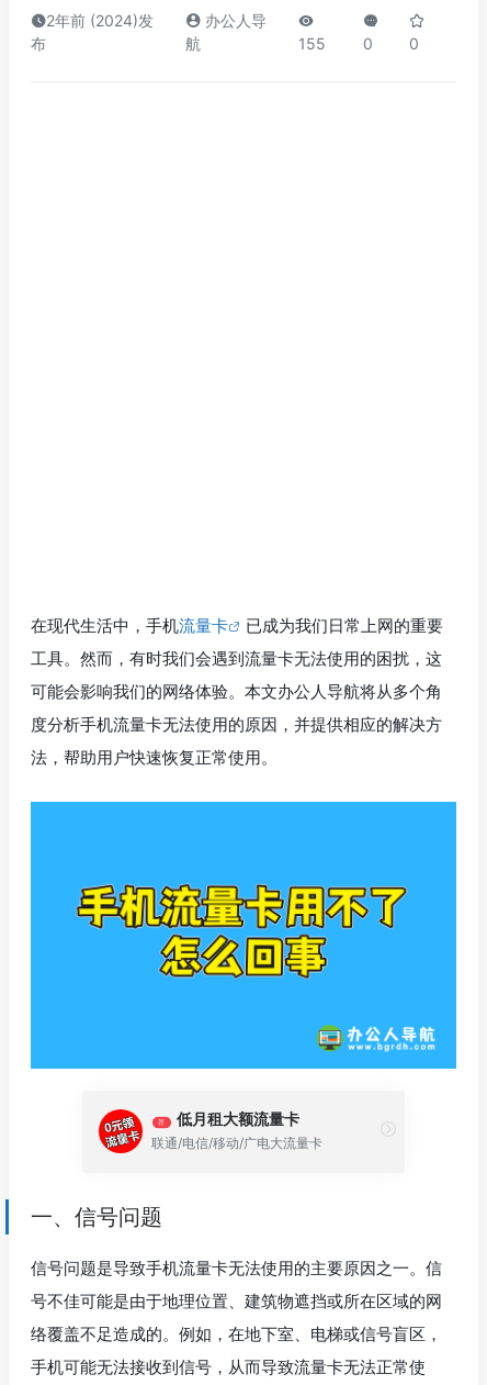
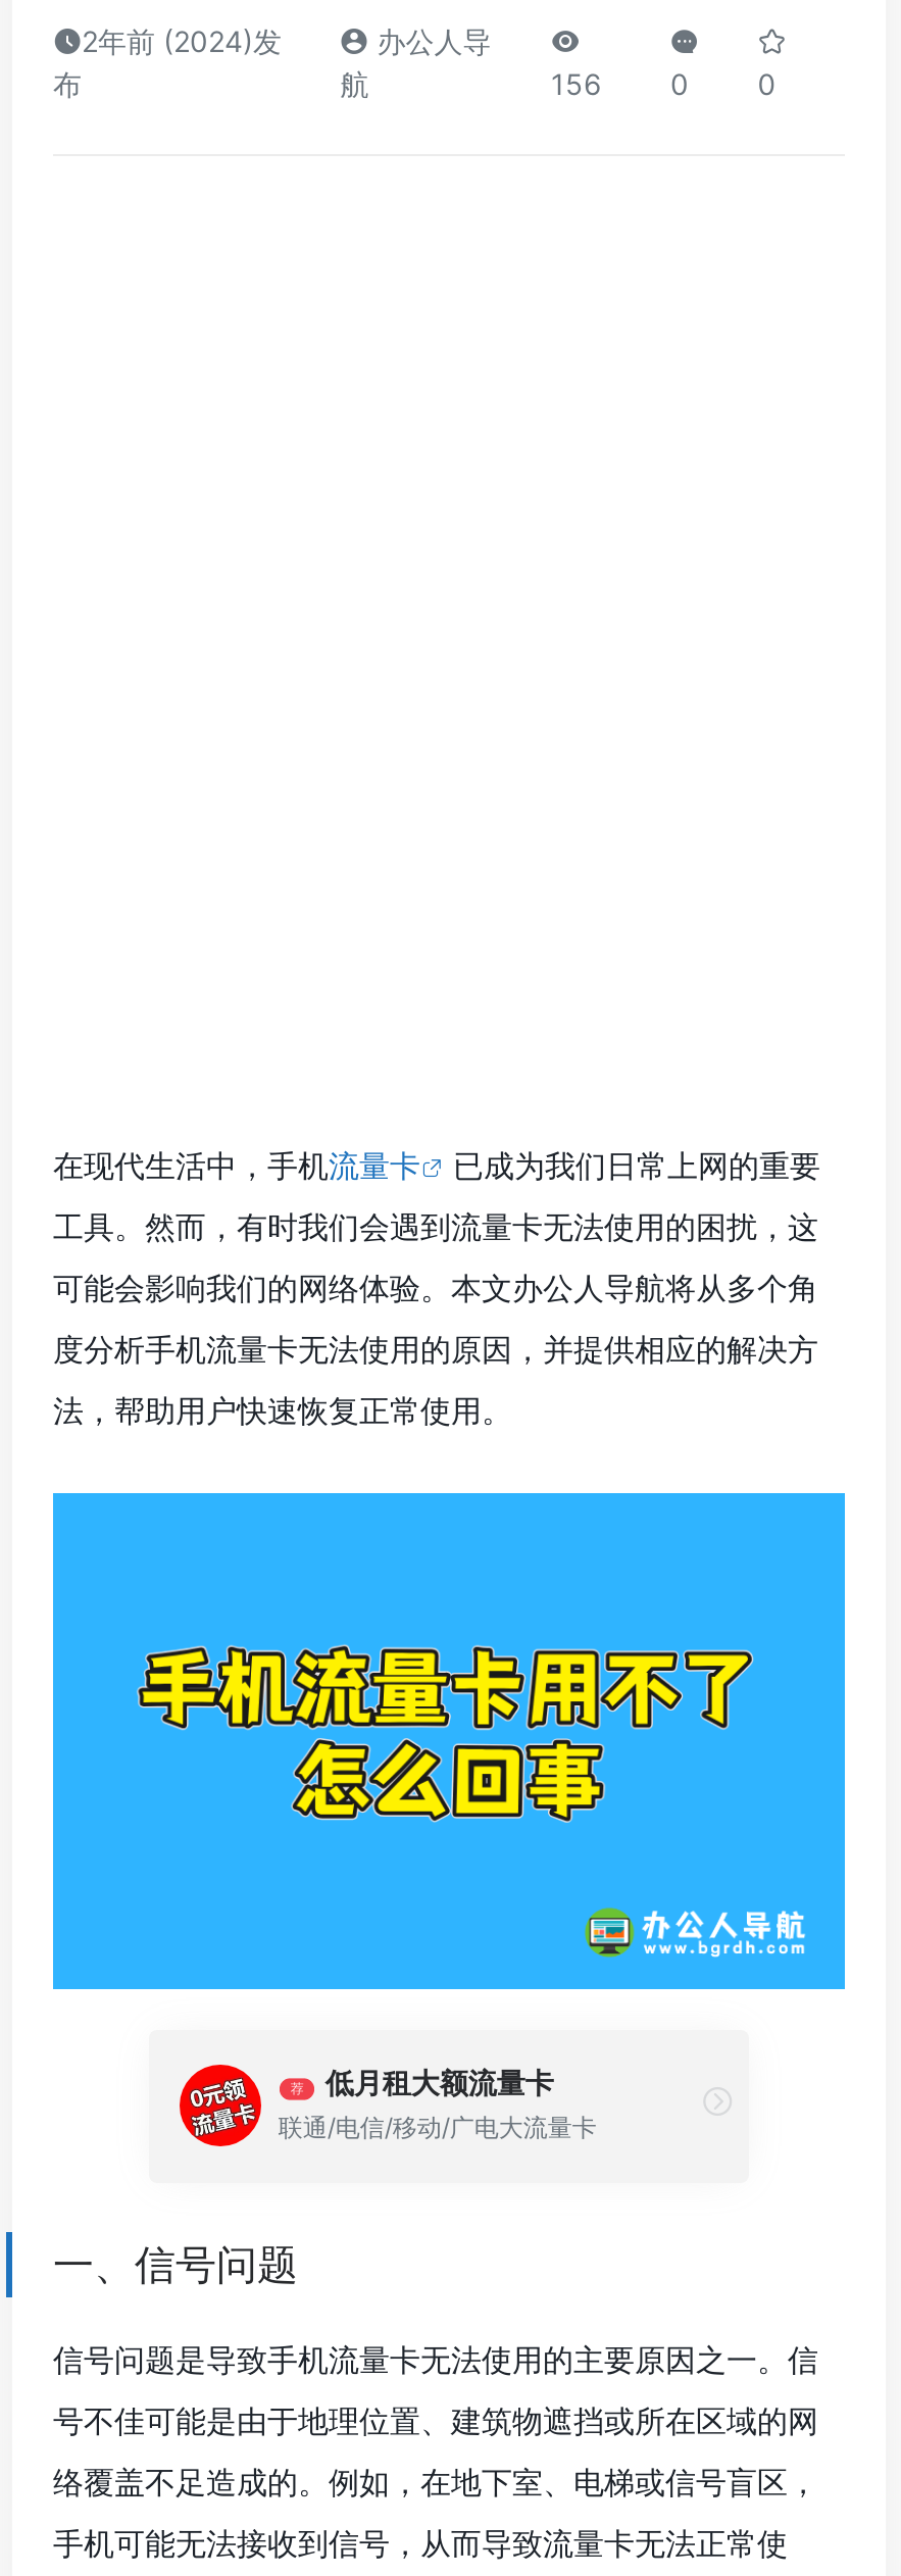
- 155 0 0
+ 156 0 0
